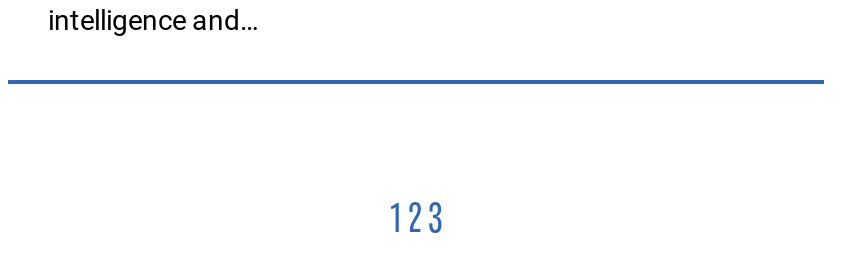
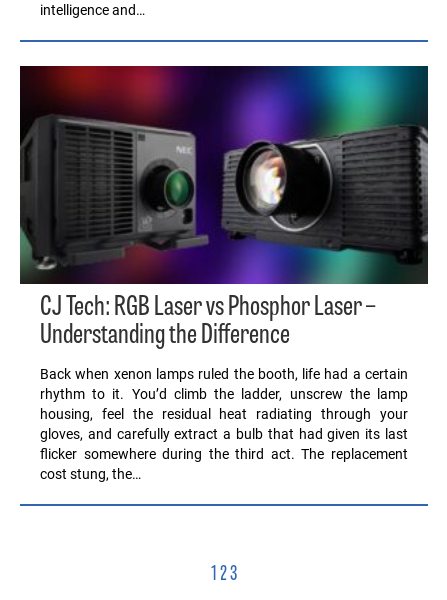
+ [image]
+ CJ Tech: RGB Laser vs Phosphor Laser –
+ Understanding the Difference
+ Back when xenon lamps ruled the booth, life had a certain
+ rhythm to it. You’d climb the ladder, unscrew the lamp
+ housing, feel the residual heat radiating through your
+ gloves, and carefully extract a bulb that had given its last
+ flicker somewhere during the third act. The replacement
+ cost stung, the…
